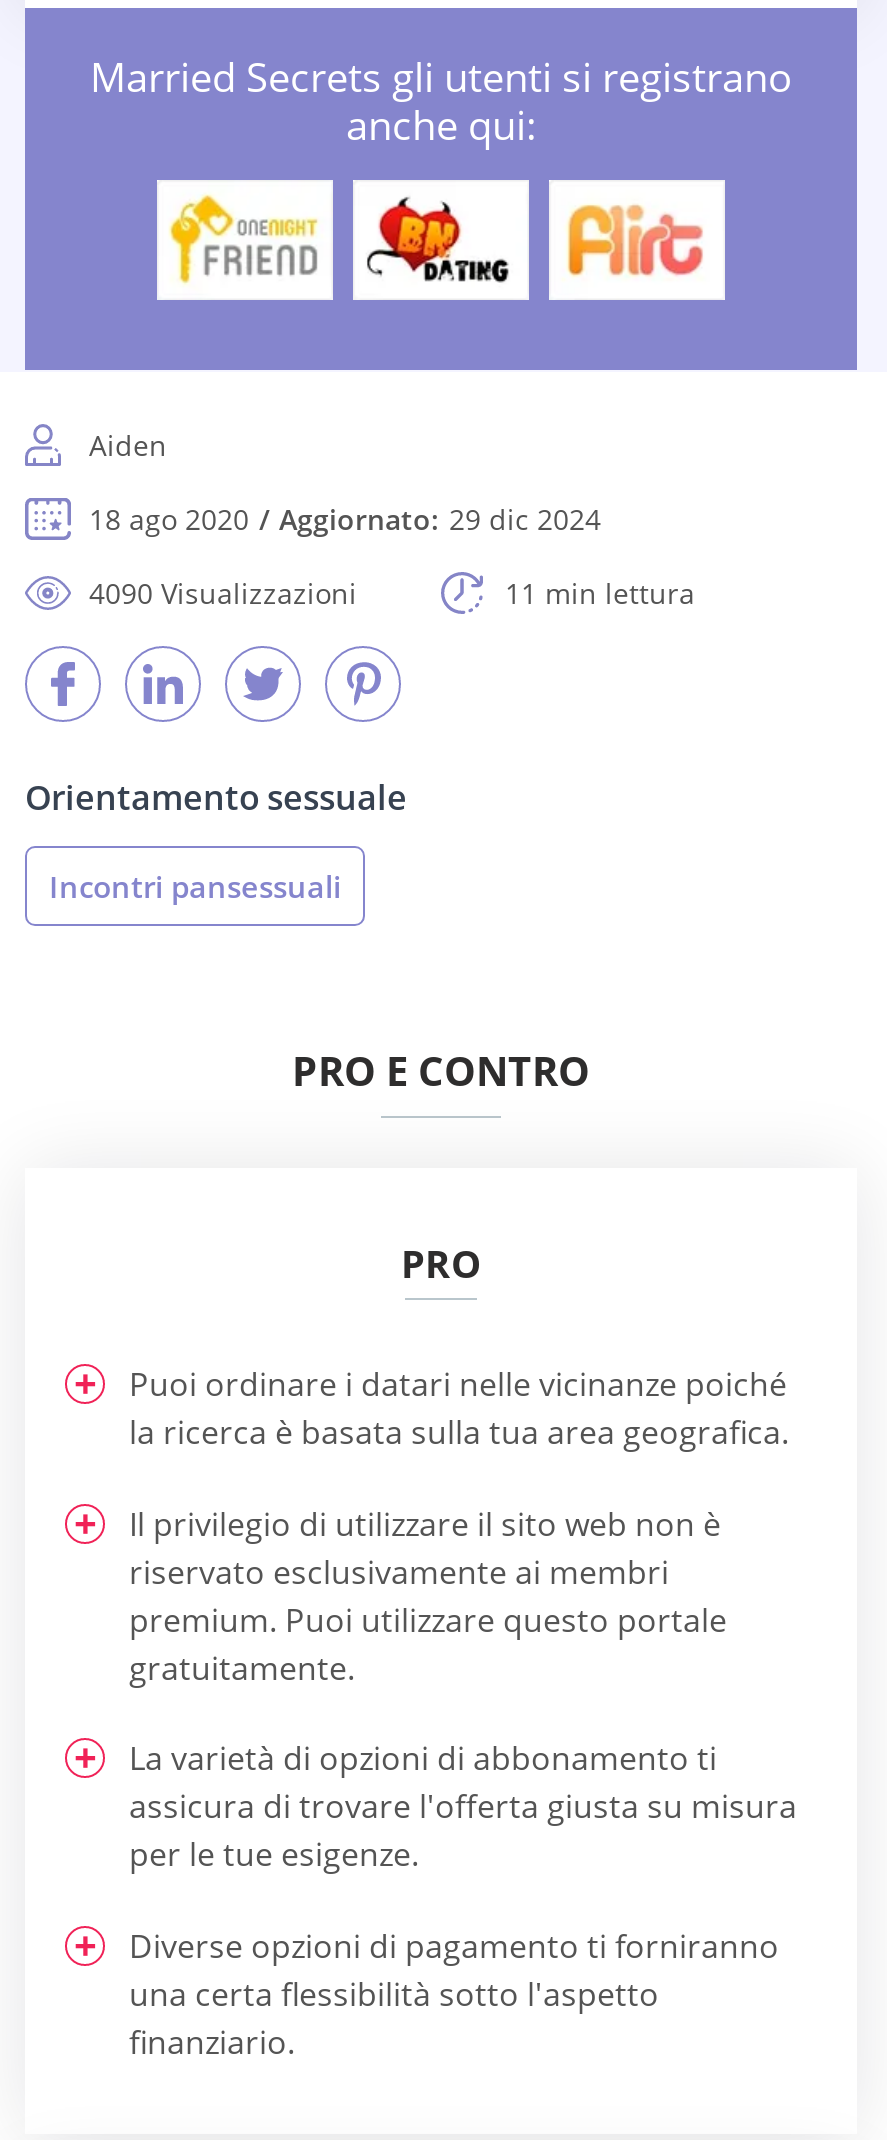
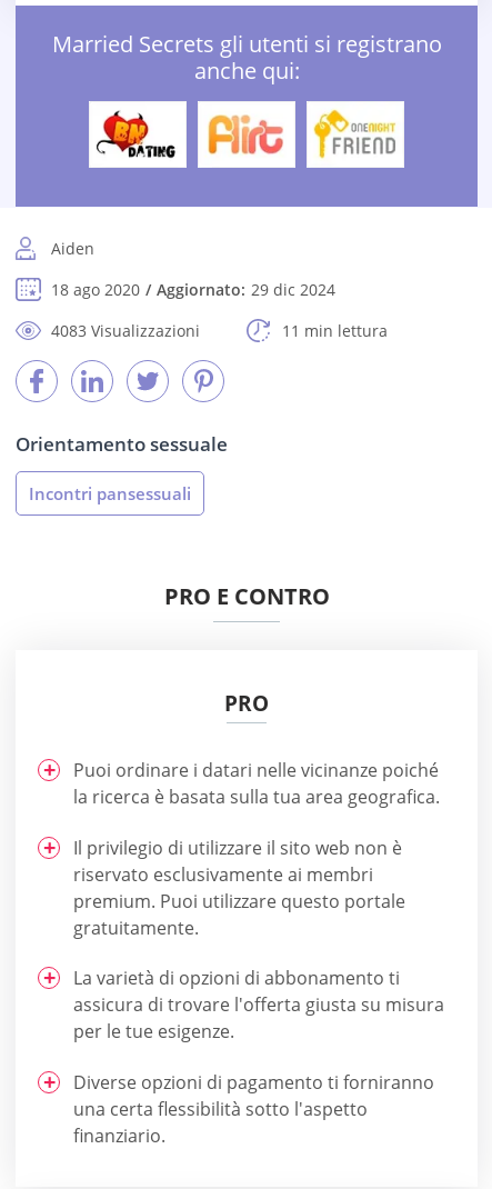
- [image]
+ [image]

- [image]
+ [image]

- [image]
+ [image]

- 4090 Visualizzazioni
+ 4083 Visualizzazioni
